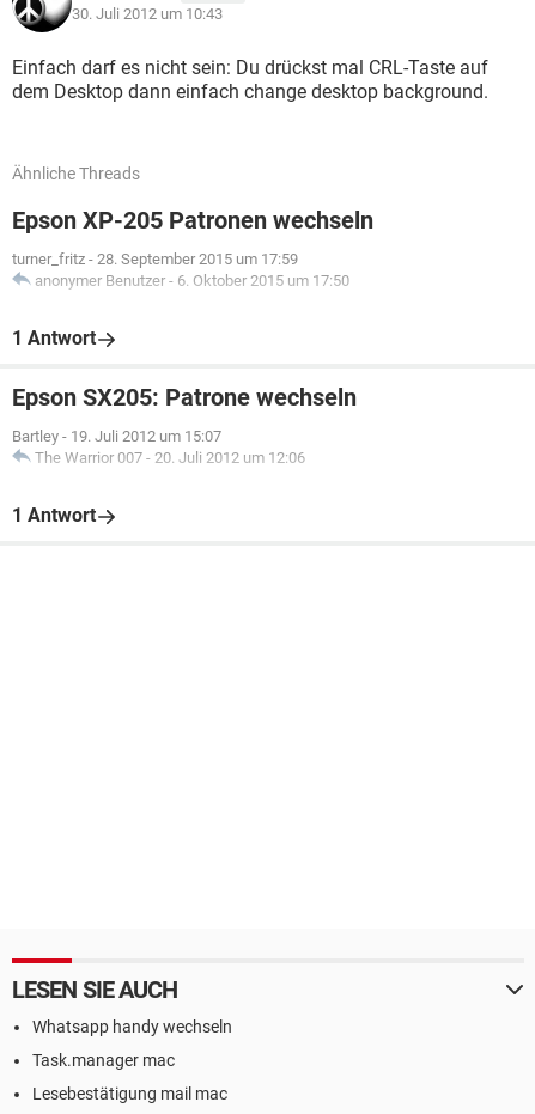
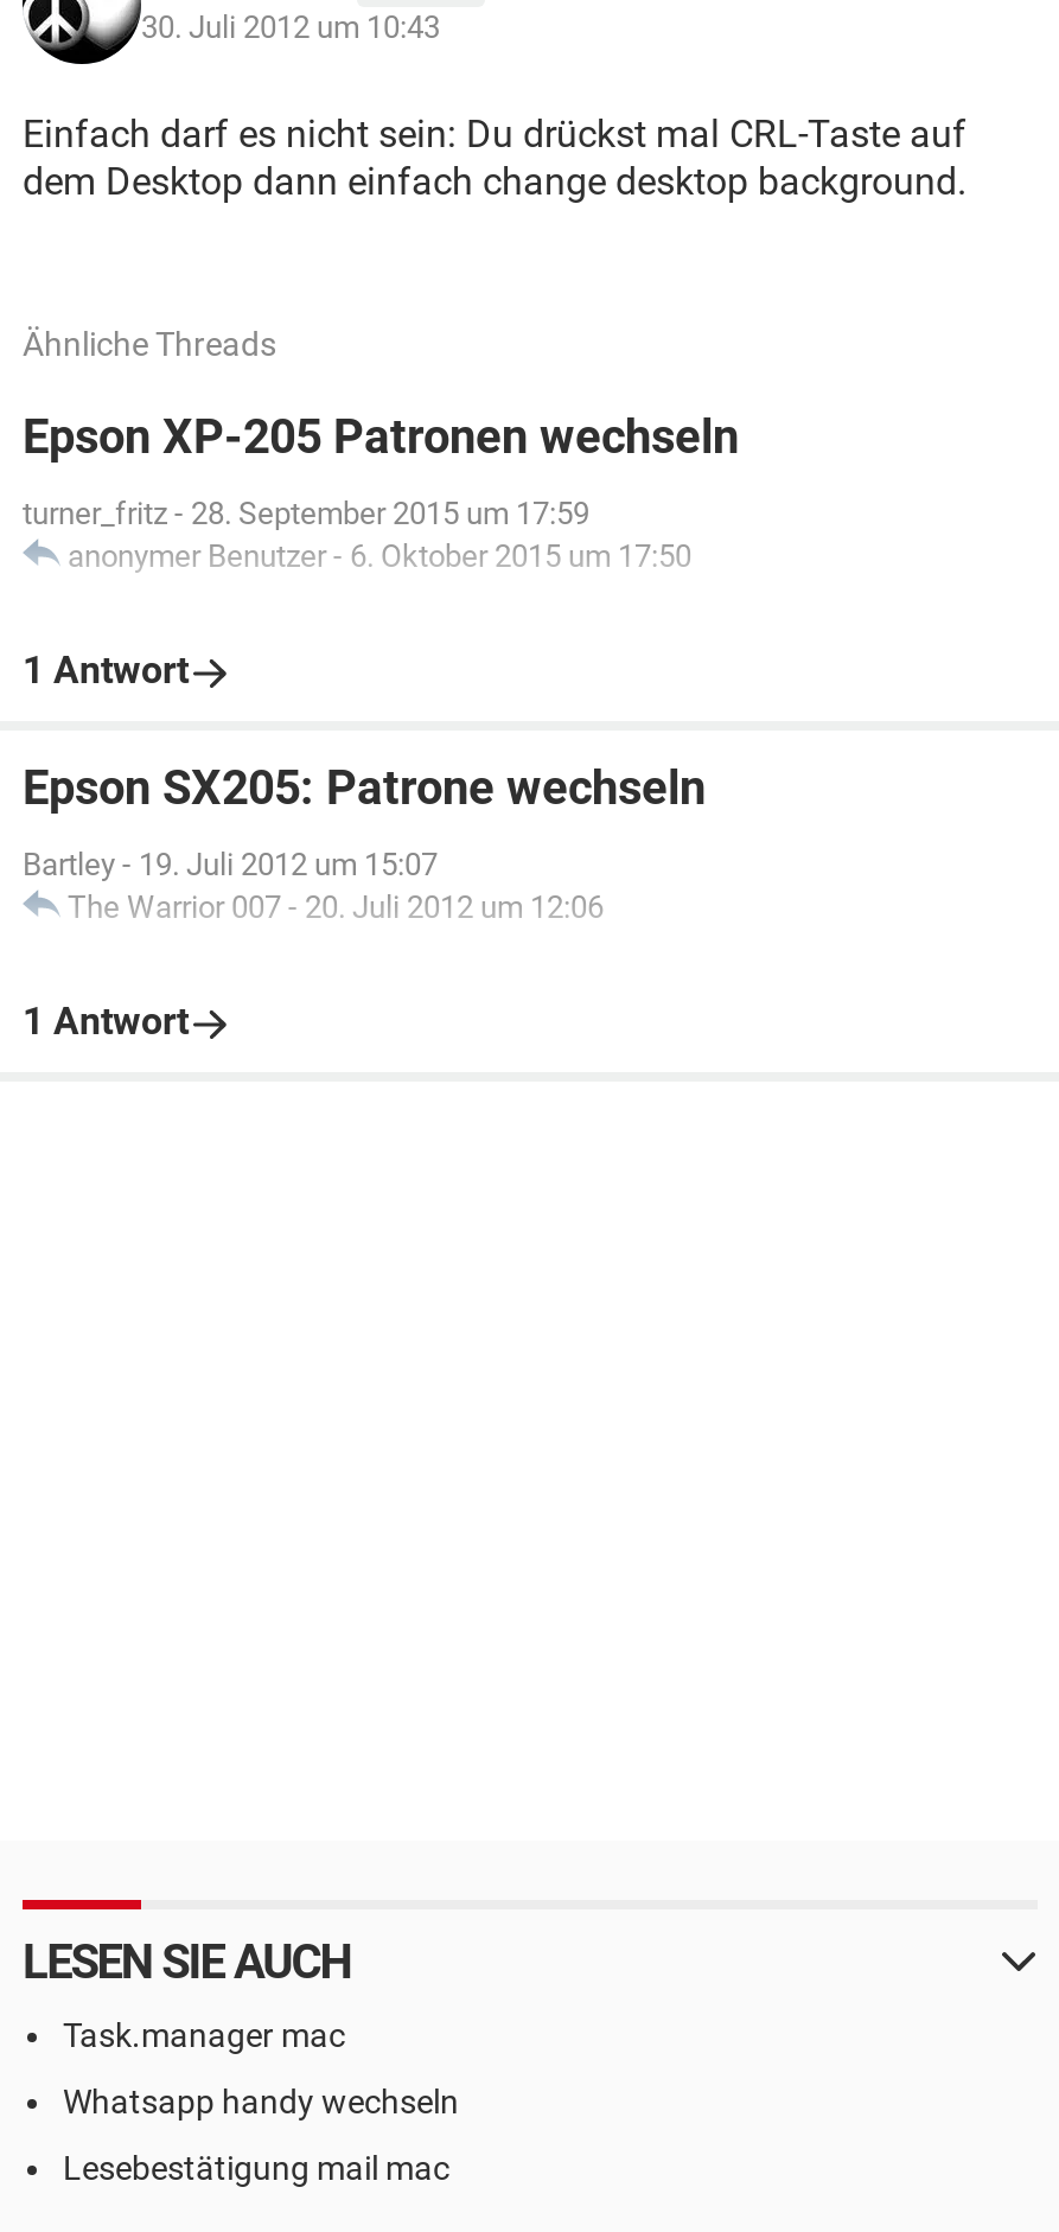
moved down: Whatsapp handy wechseln

moved up: Task.manager mac
